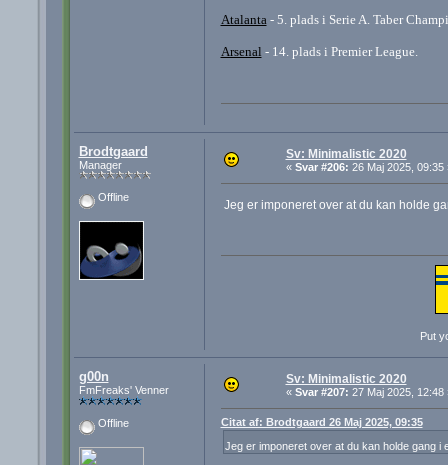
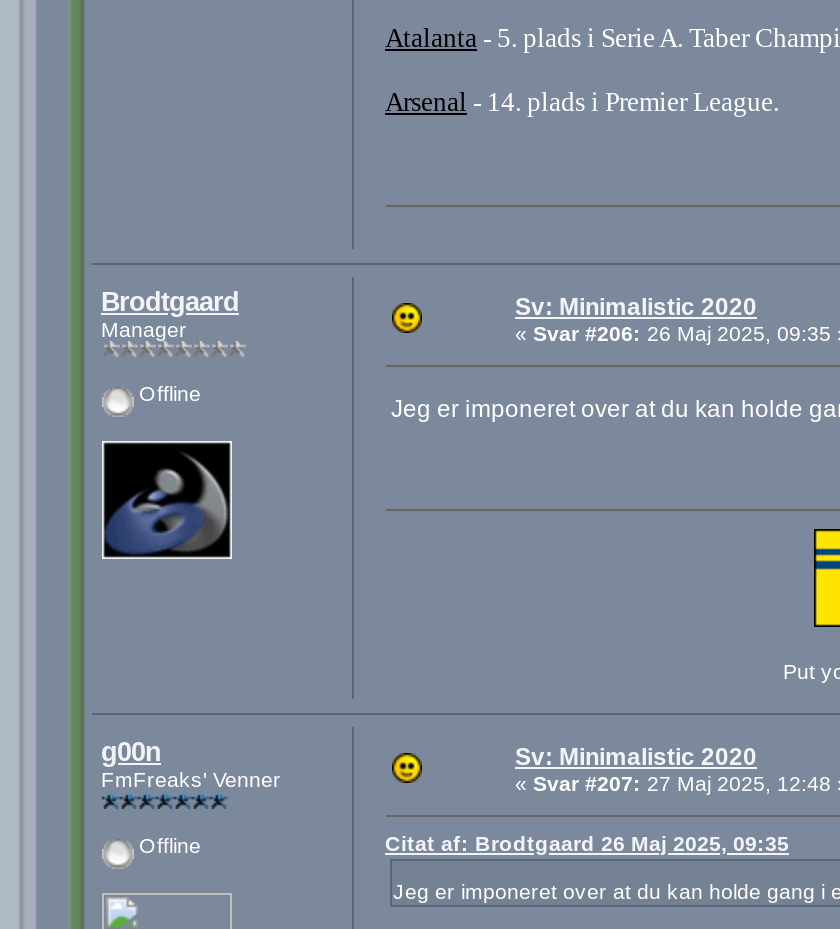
- [image]
+ [image]
